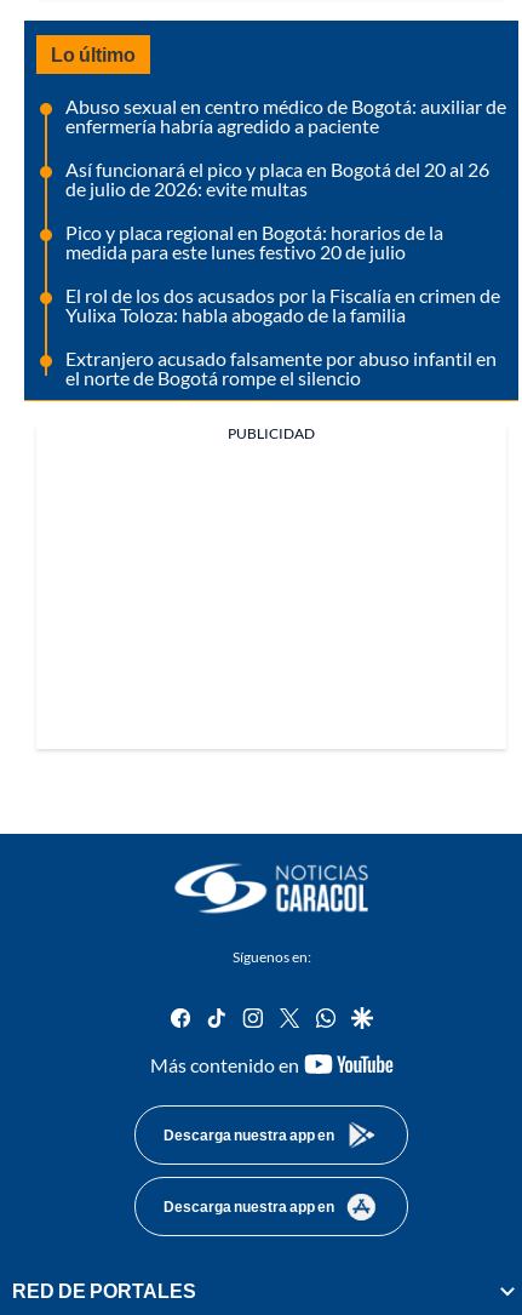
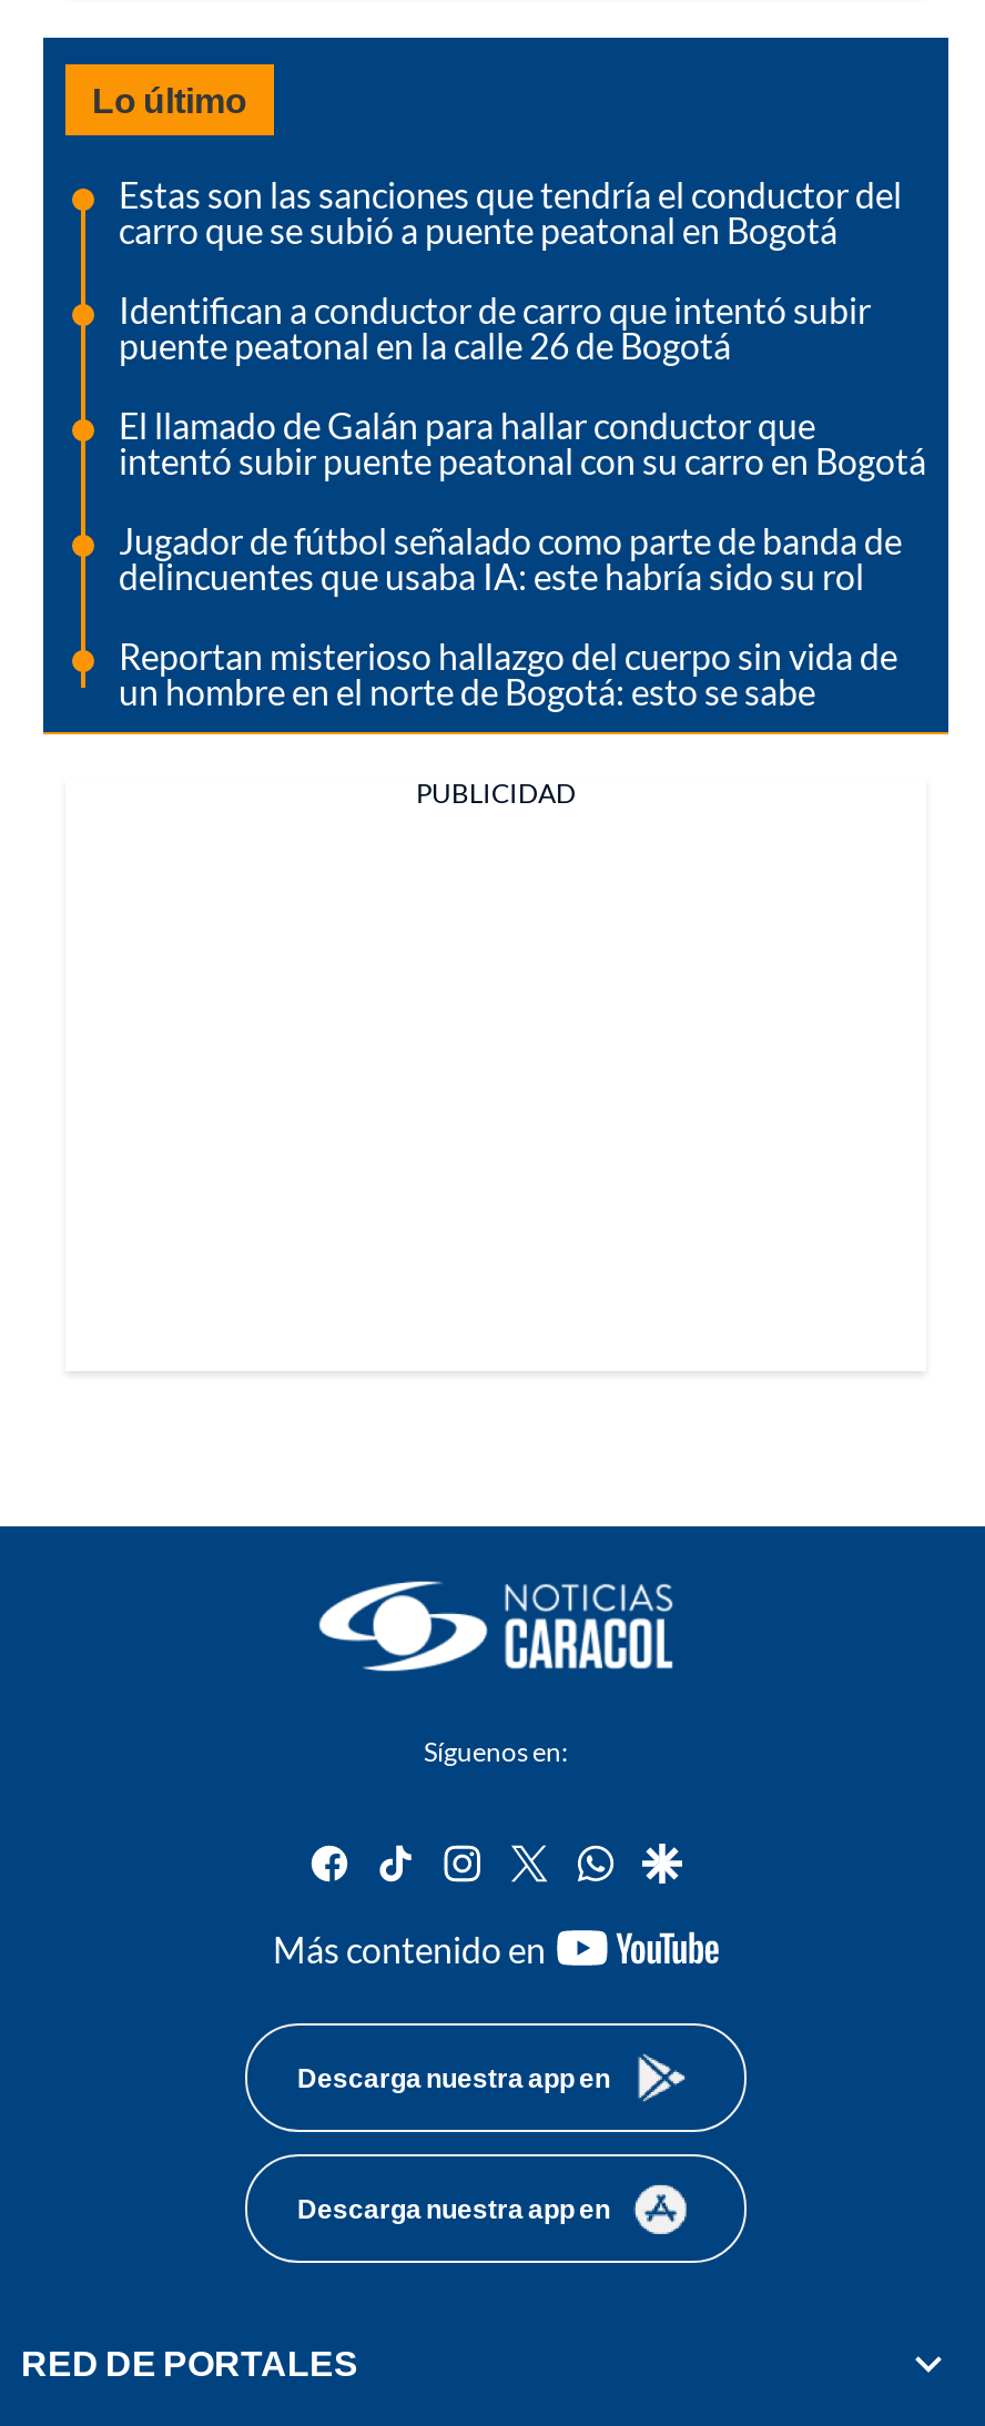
- Abuso sexual en centro médico de Bogotá: auxiliar de
- enfermería habría agredido a paciente
+ Estas son las sanciones que tendría el conductor del
+ carro que se subió a puente peatonal en Bogotá

- Así funcionará el pico y placa en Bogotá del 20 al 26
- de julio de 2026: evite multas
+ Identifican a conductor de carro que intentó subir
+ puente peatonal en la calle 26 de Bogotá

- Pico y placa regional en Bogotá: horarios de la
- medida para este lunes festivo 20 de julio
+ El llamado de Galán para hallar conductor que
+ intentó subir puente peatonal con su carro en Bogotá

- El rol de los dos acusados por la Fiscalía en crimen de
- Yulixa Toloza: habla abogado de la familia
+ Jugador de fútbol señalado como parte de banda de
+ delincuentes que usaba IA: este habría sido su rol

- Extranjero acusado falsamente por abuso infantil en
- el norte de Bogotá rompe el silencio
+ Reportan misterioso hallazgo del cuerpo sin vida de
+ un hombre en el norte de Bogotá: esto se sabe
